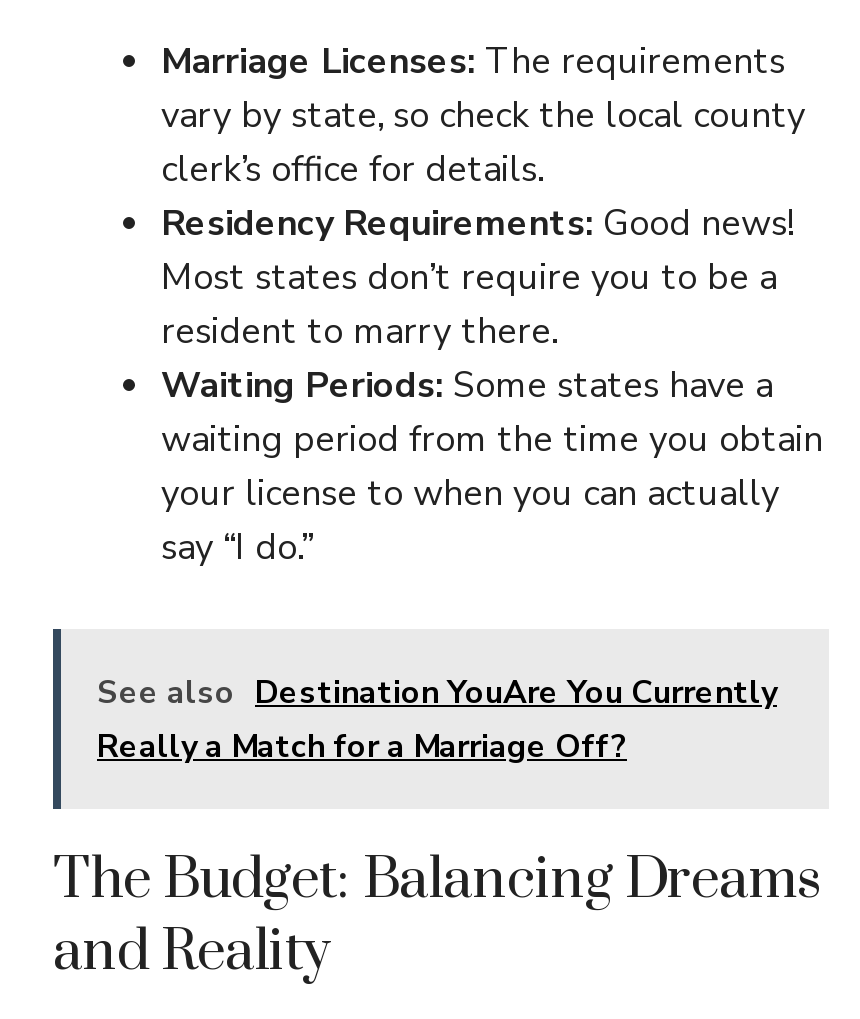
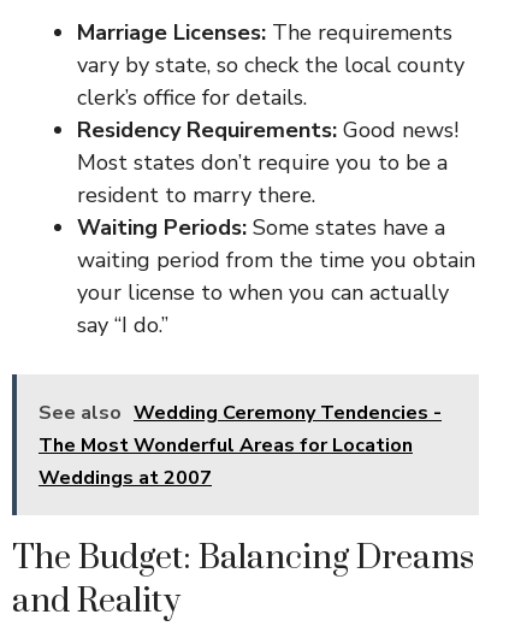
- See also Destination YouAre You Currently
- Really a Match for a Marriage Off?
+ See also Wedding Ceremony Tendencies -
+ The Most Wonderful Areas for Location
+ Weddings at 2007
